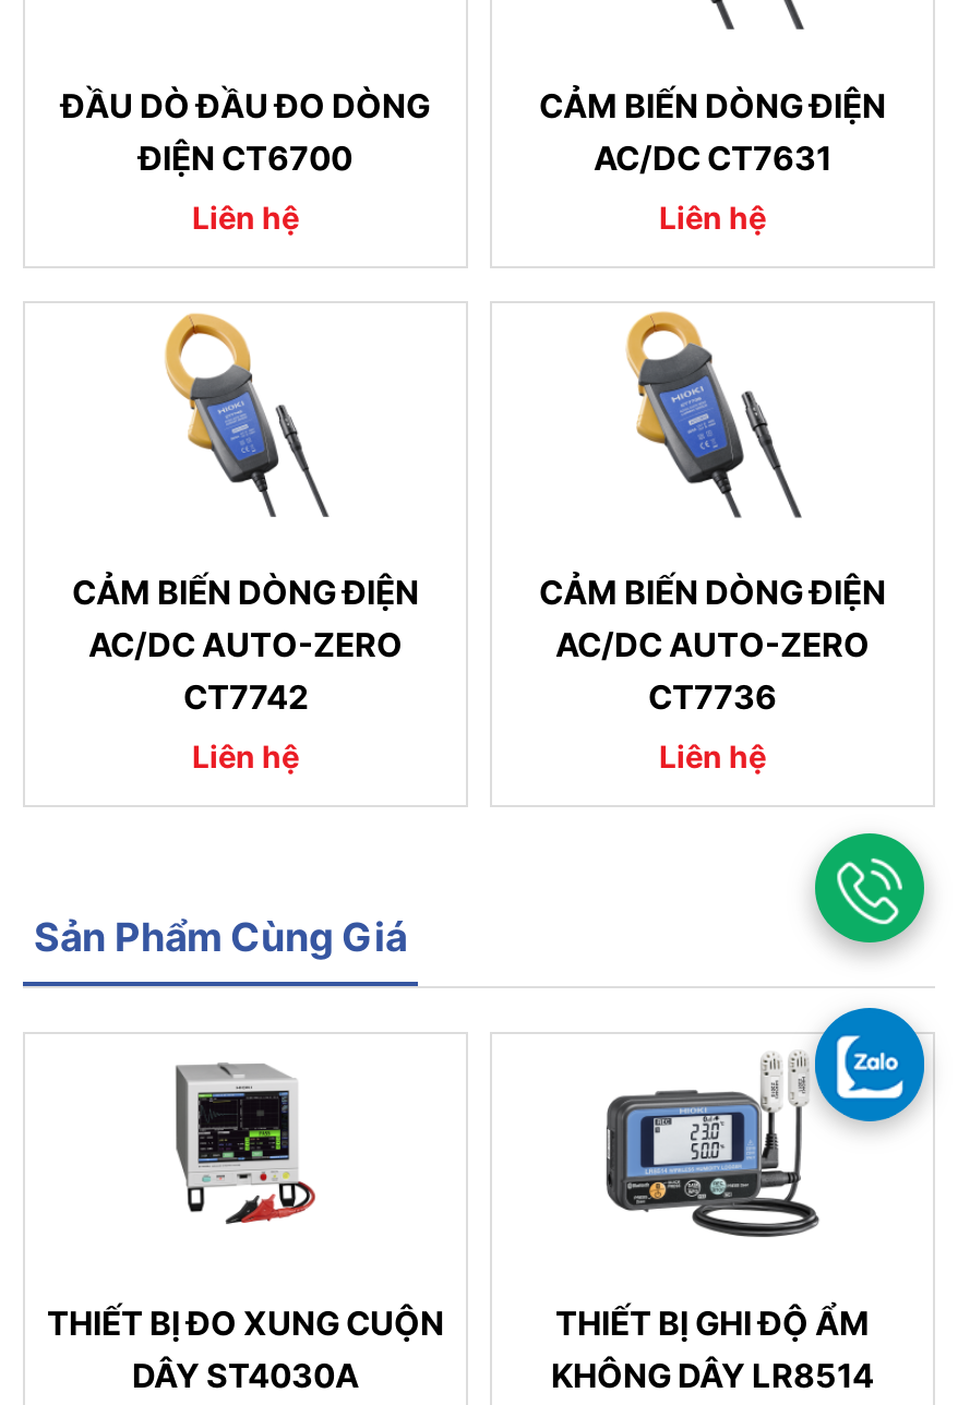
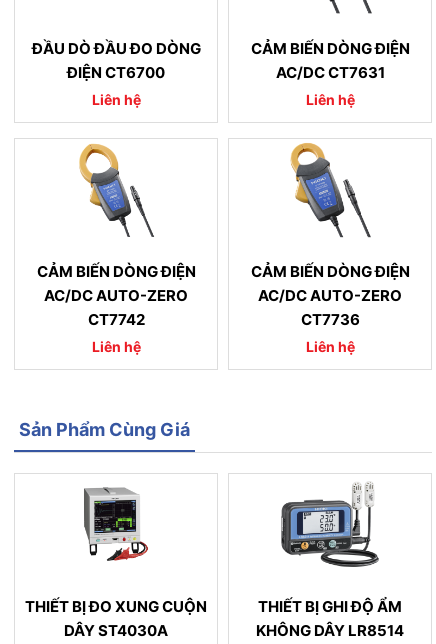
- [image]

- [image]
